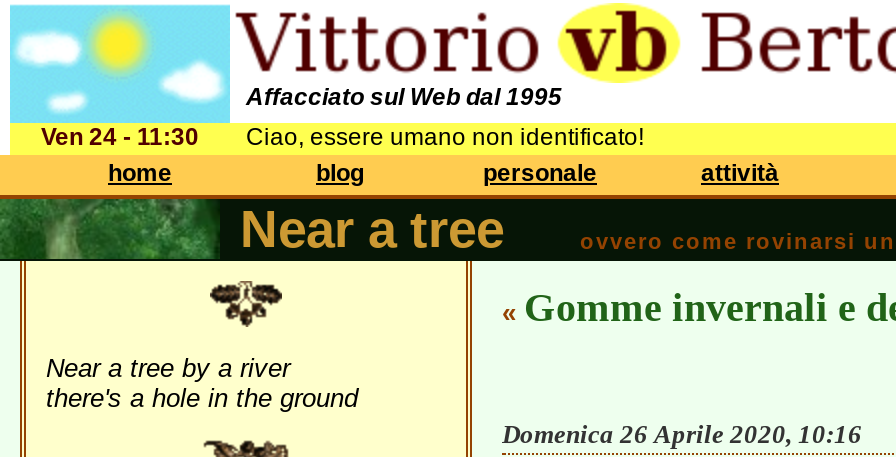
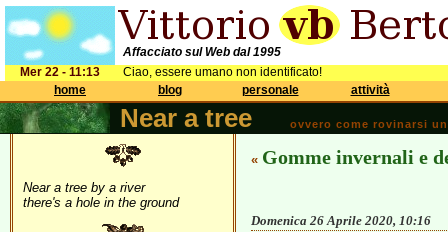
- Ven 24 - 11:30 Ciao, essere umano non identificato!
+ Mer 22 - 11:13 Ciao, essere umano non identificato!
